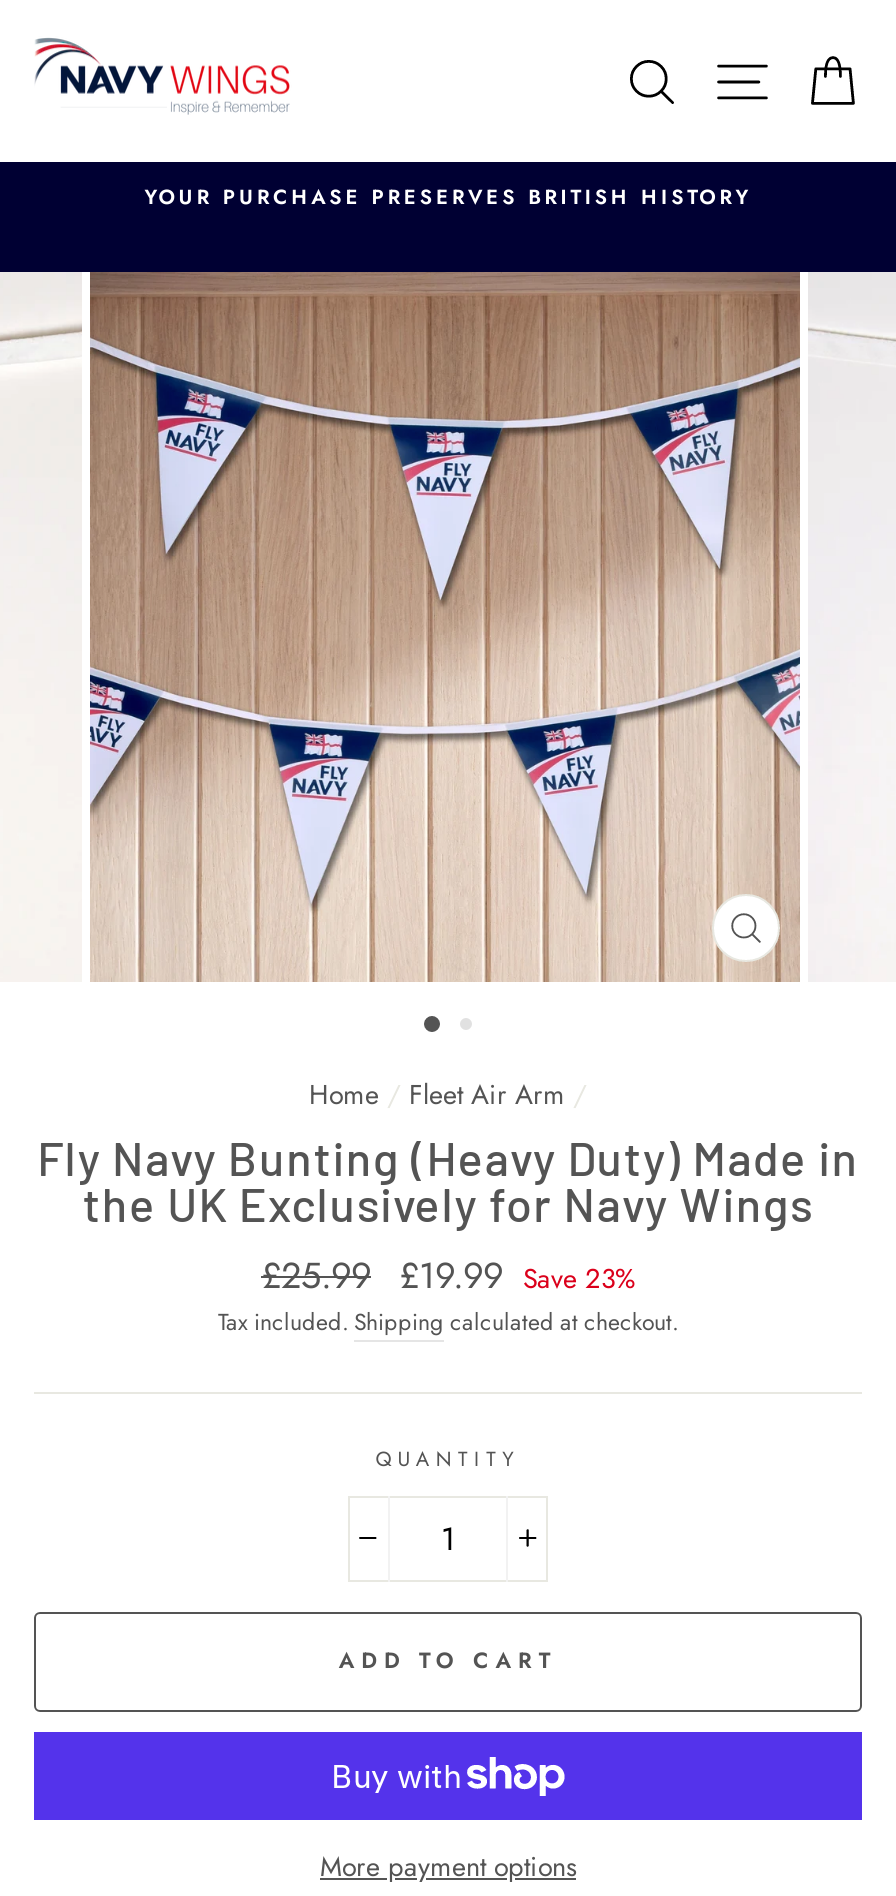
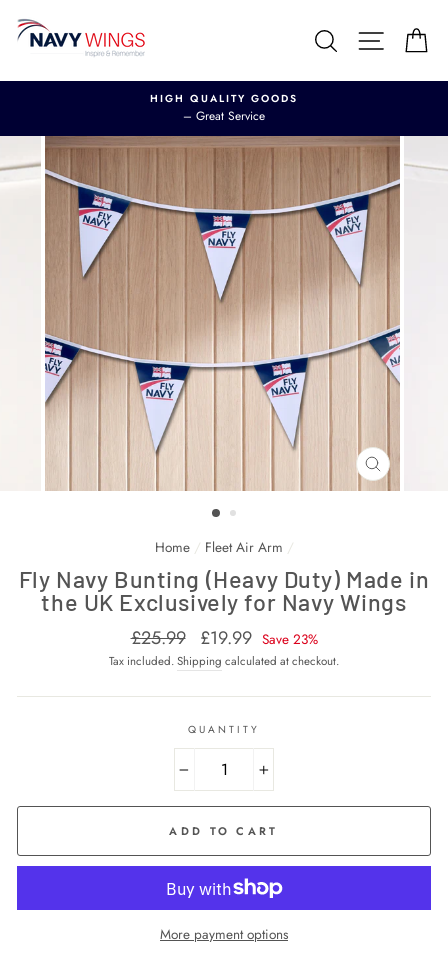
- YOUR PURCHASE PRESERVES BRITISH HISTORY
+ HIGH QUALITY GOODS
+ – Great Service
